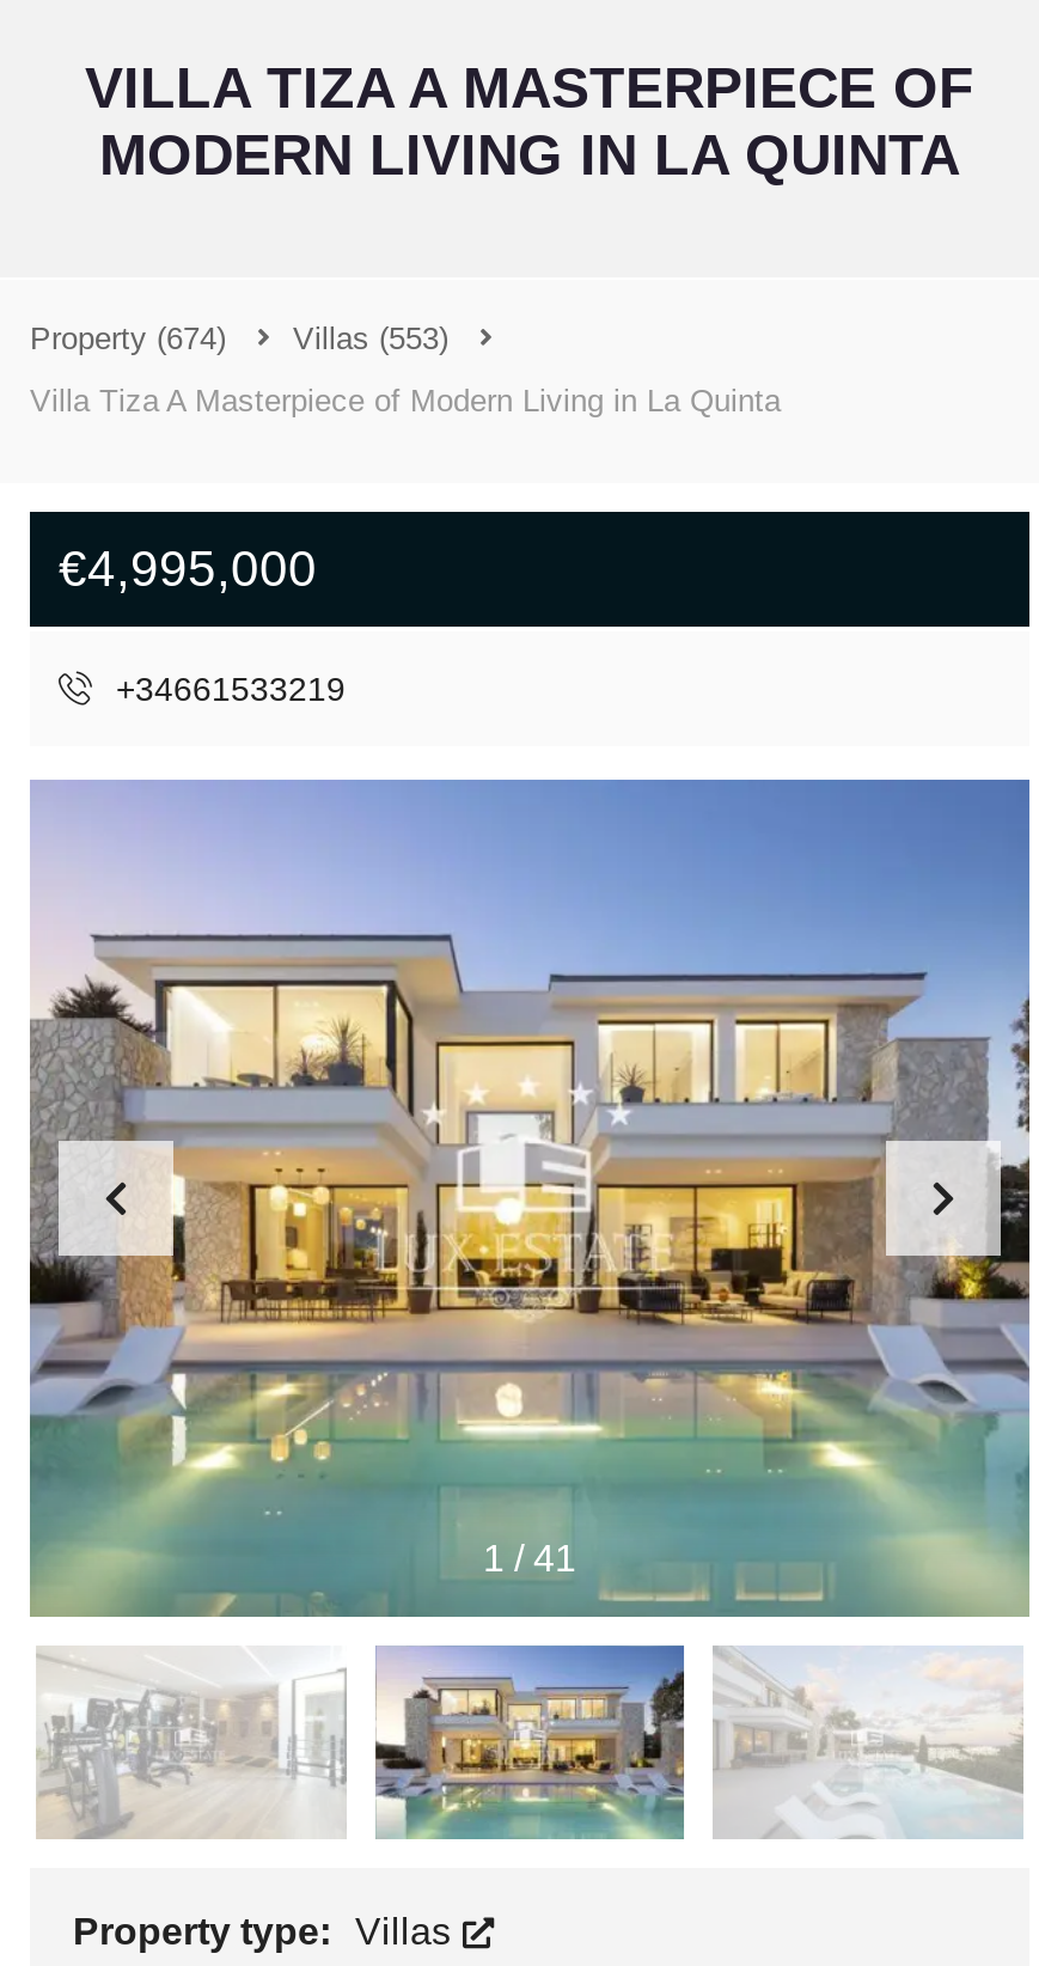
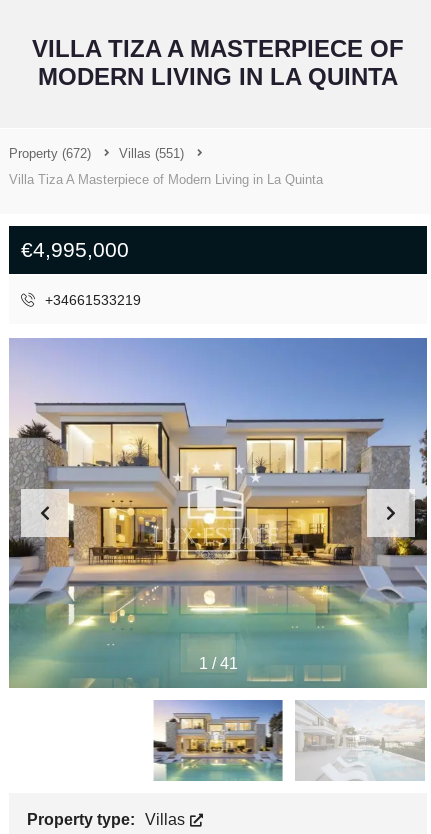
- Property (674)
+ Property (672)

- Villas (553)
+ Villas (551)

- [image]
